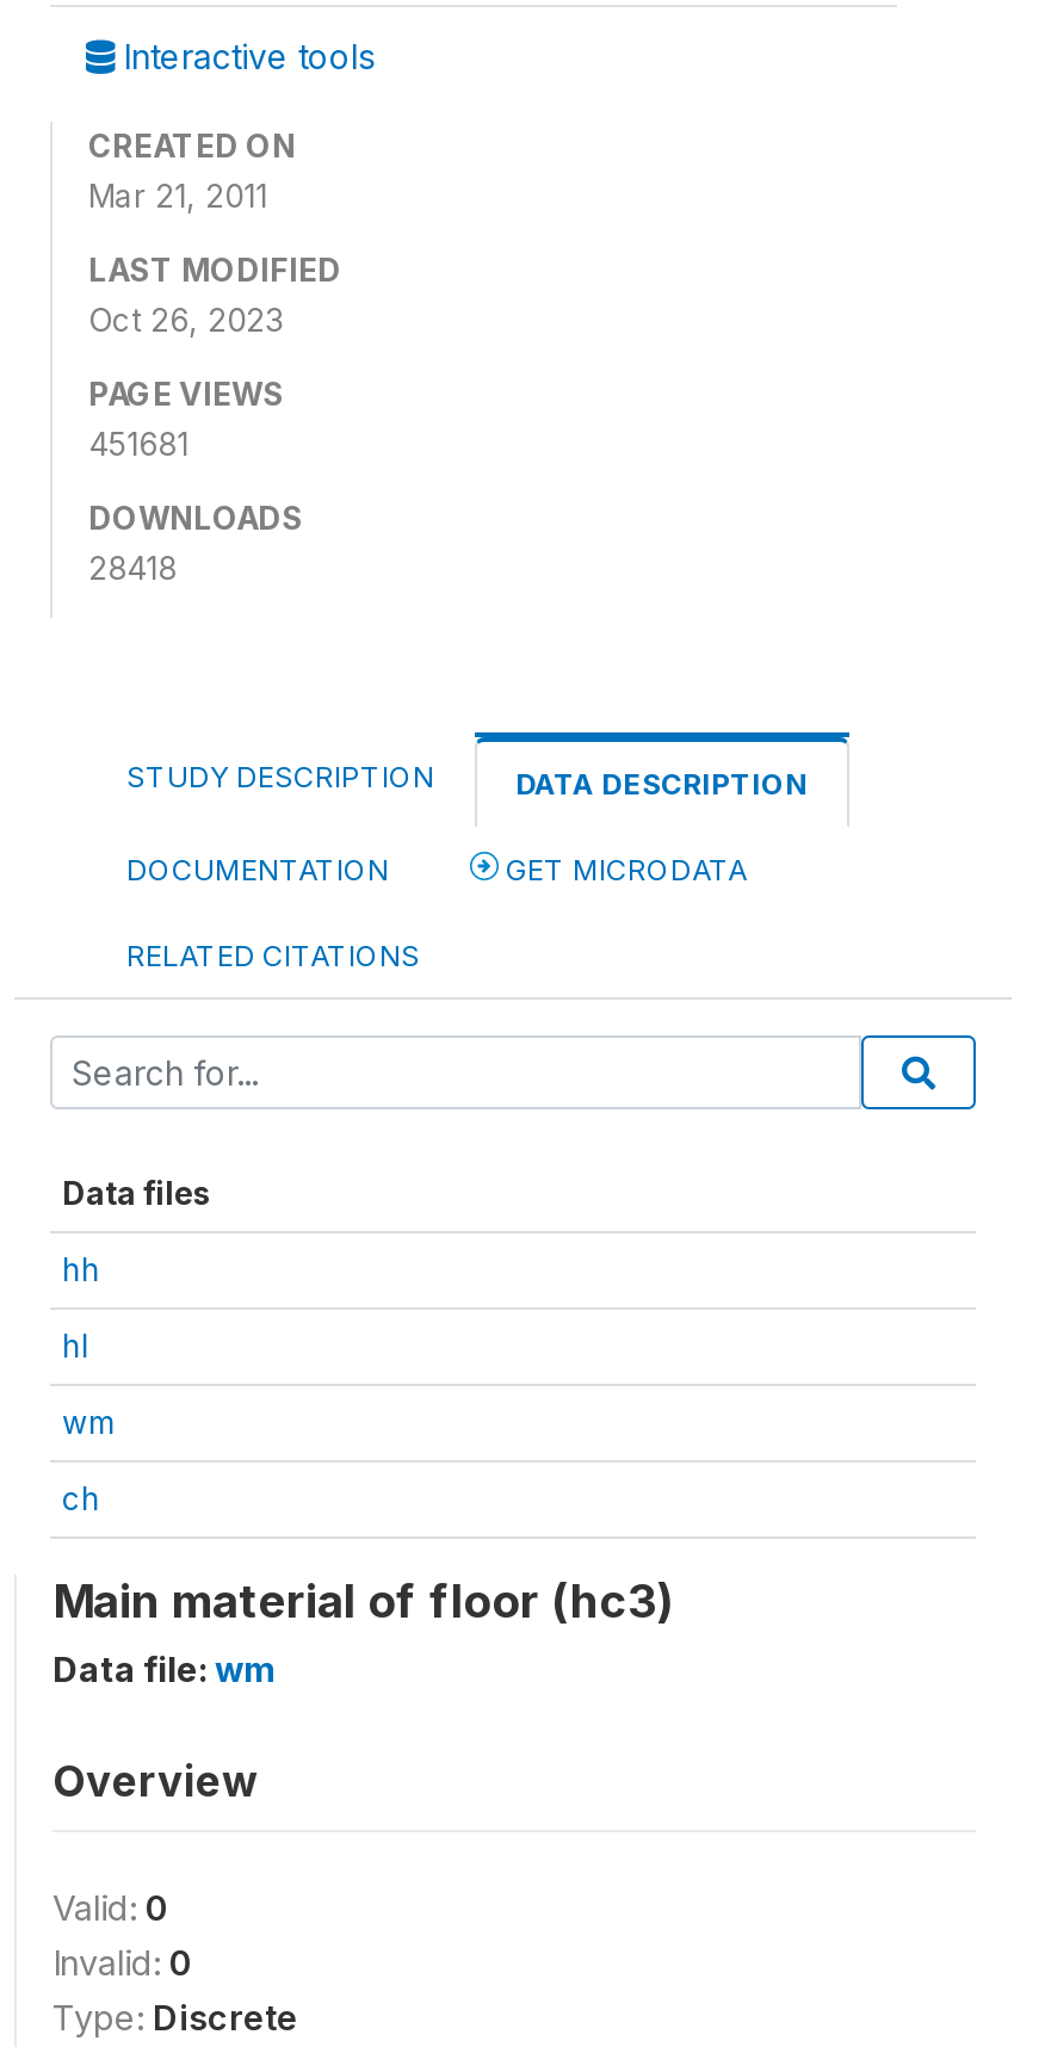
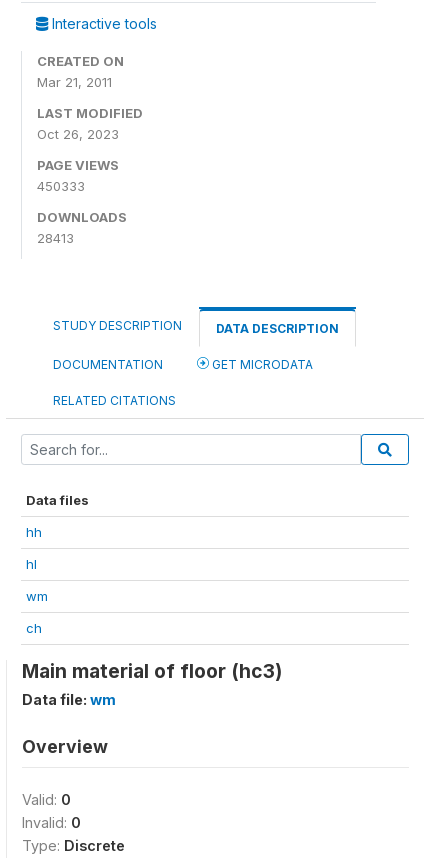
- 451681
+ 450333

- 28418
+ 28413
